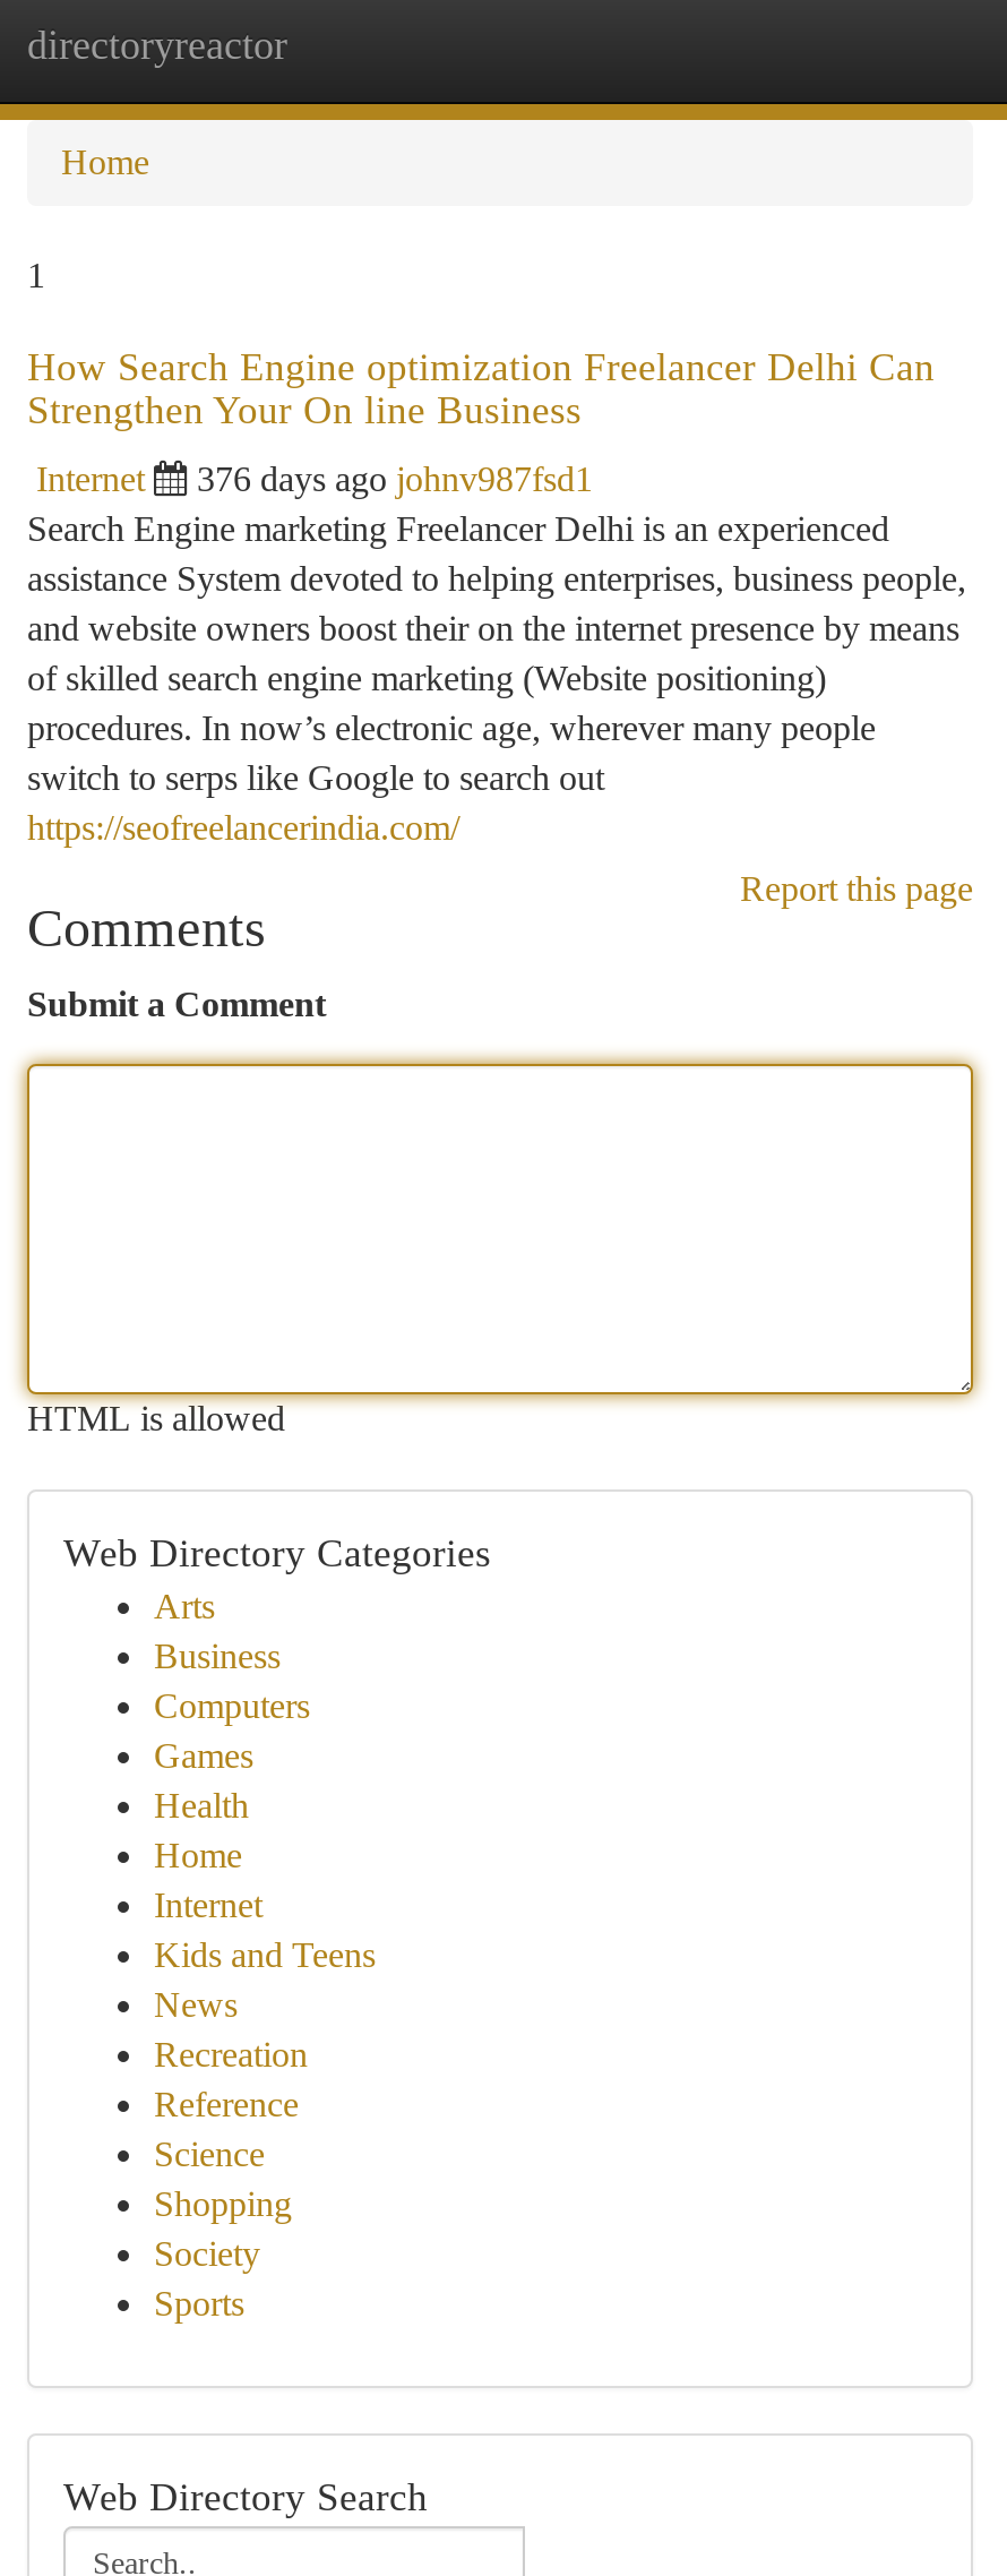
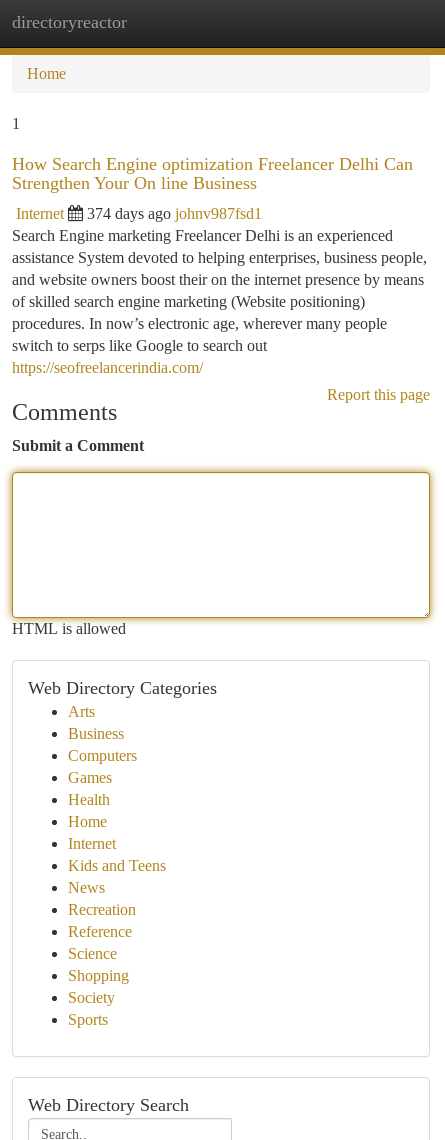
- 376 days ago johnv987fsd1
+ 374 days ago johnv987fsd1
